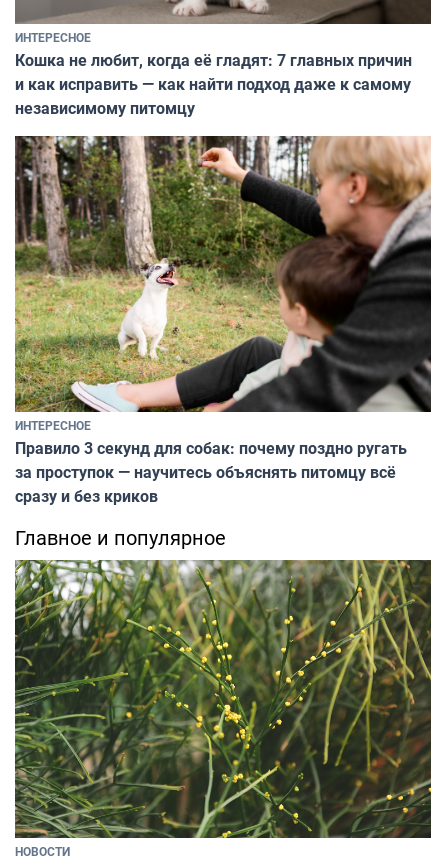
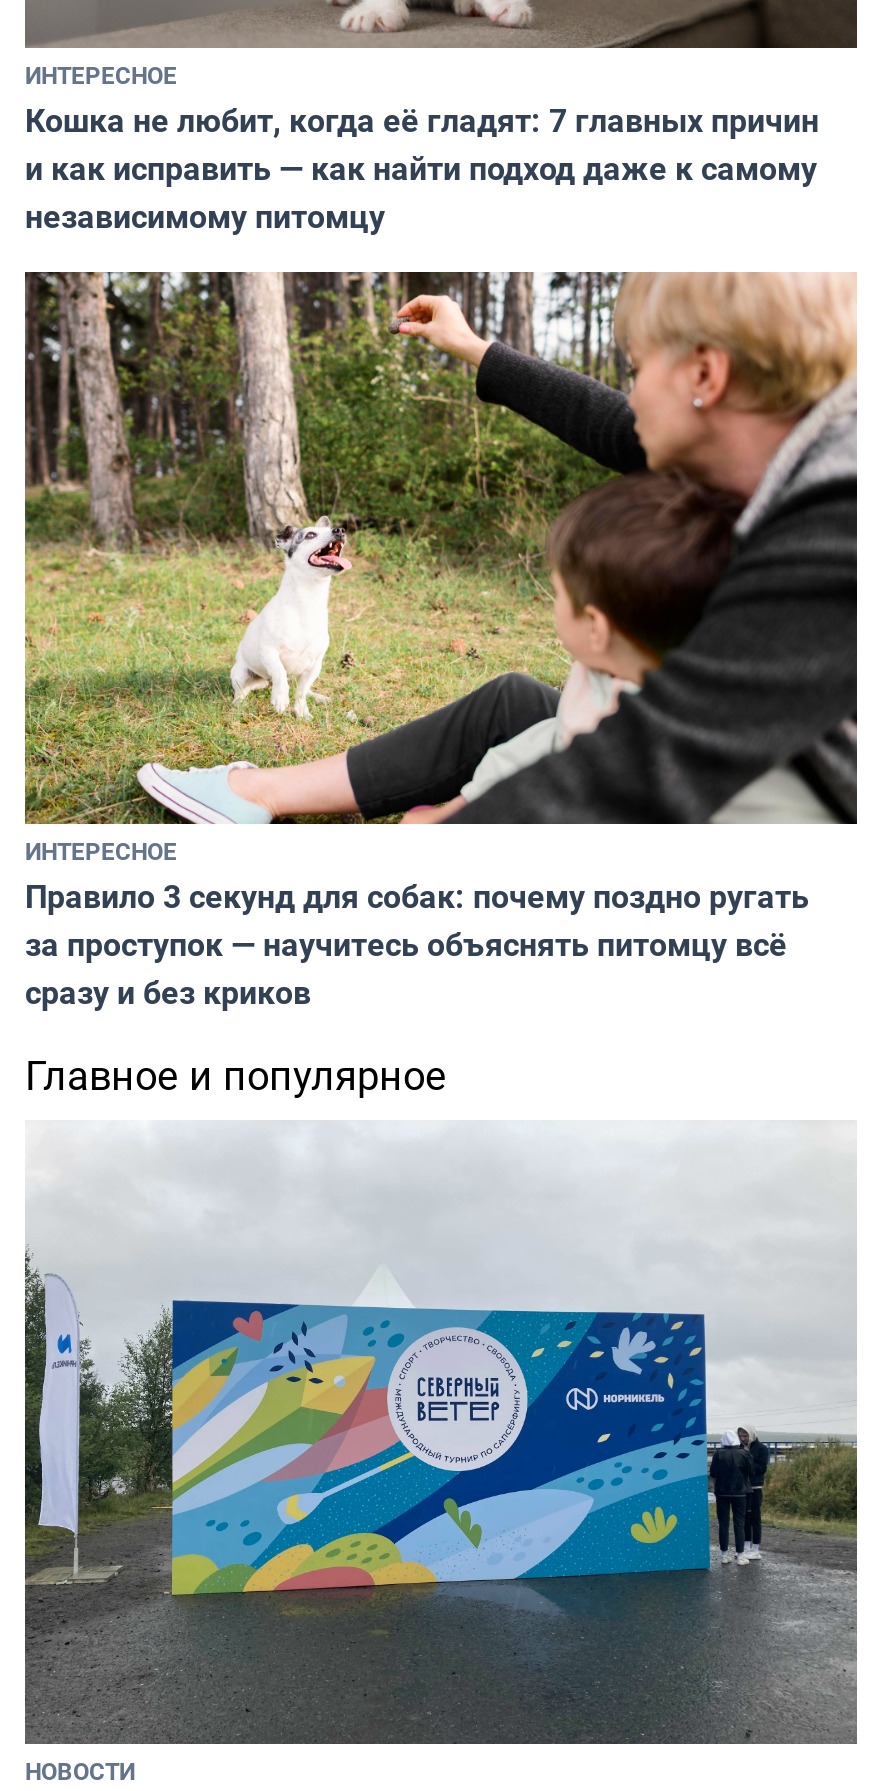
- [image]
+ [image]
